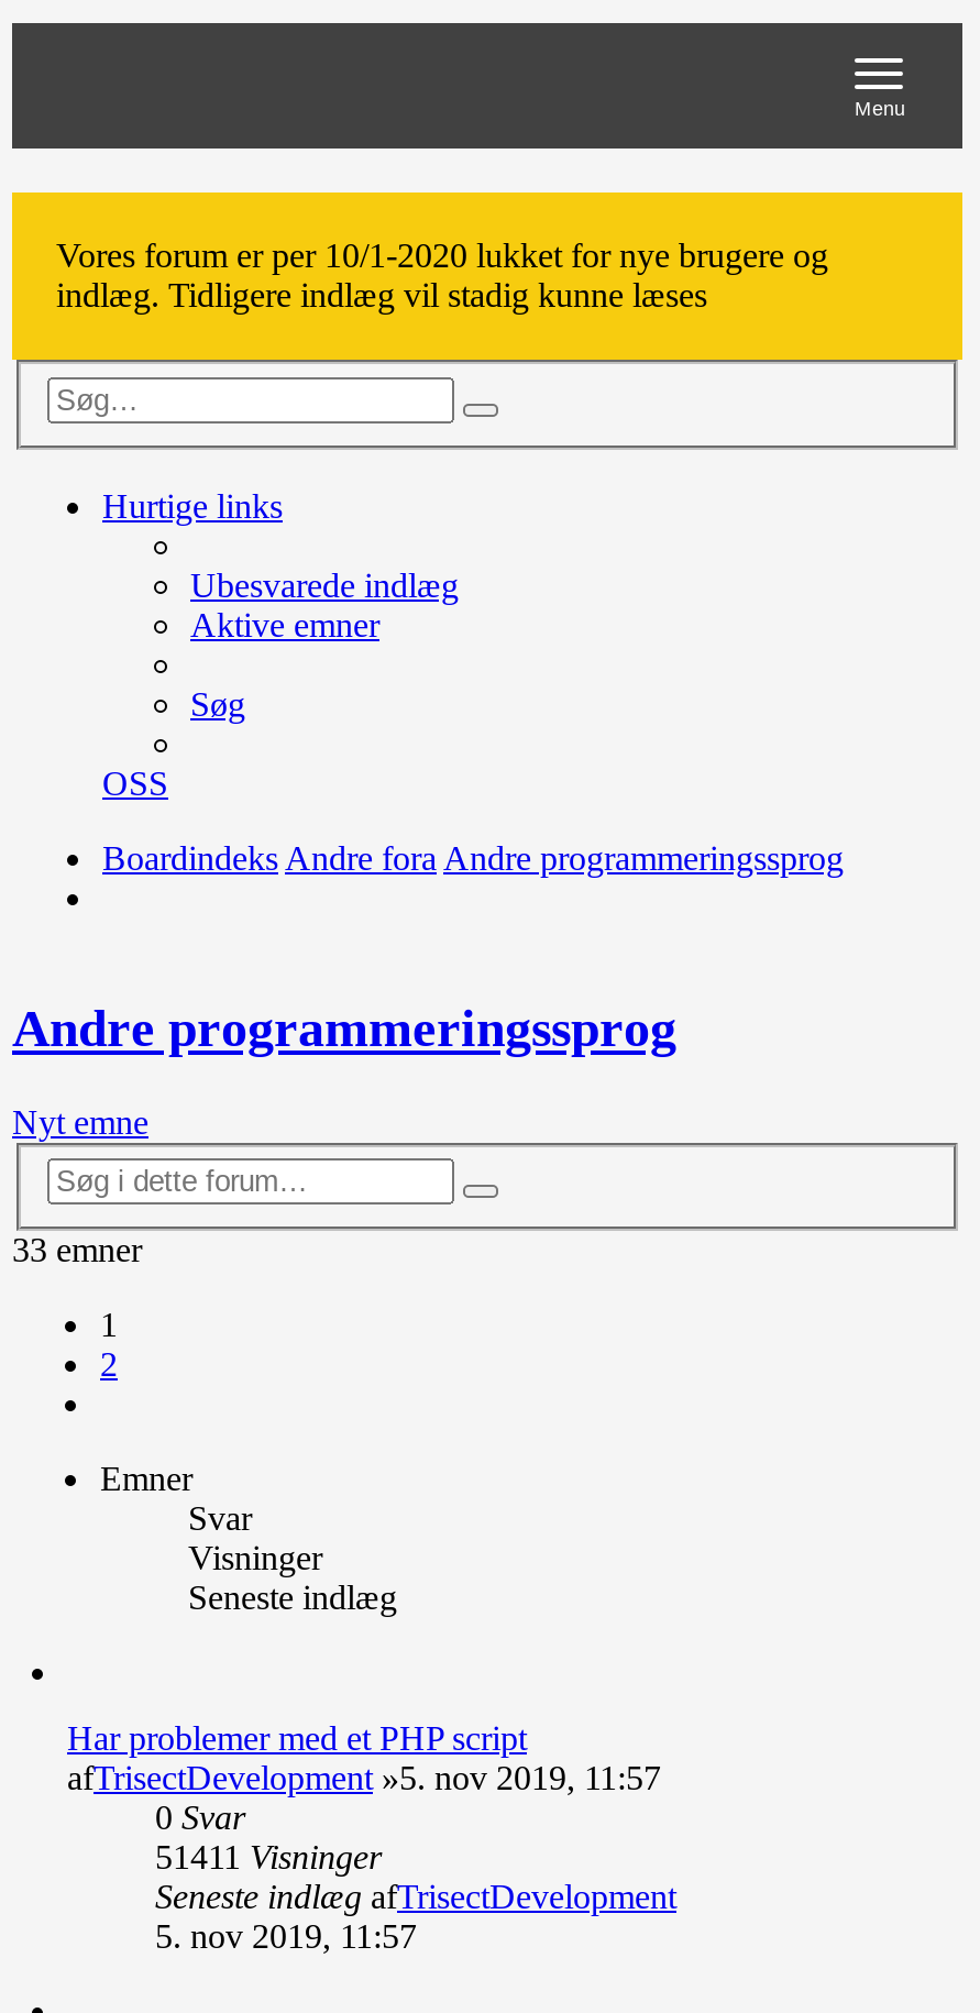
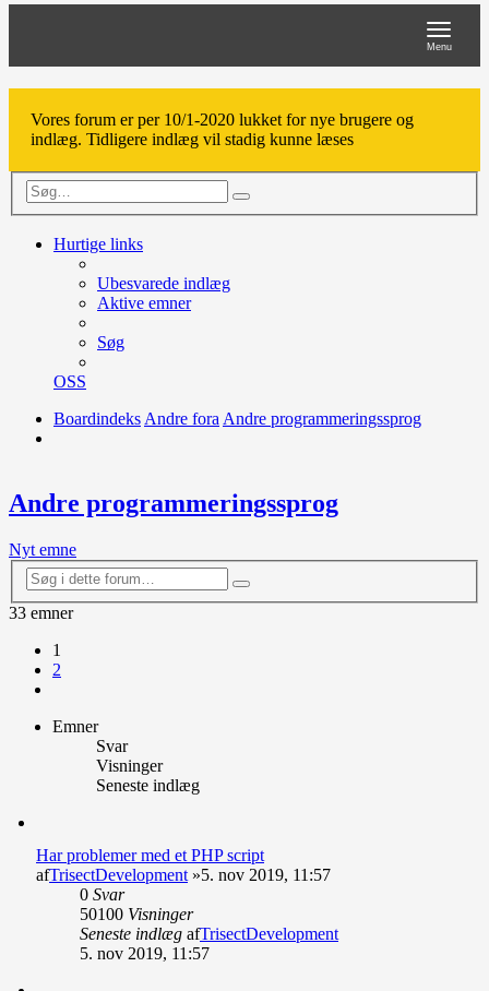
- 51411 Visninger
+ 50100 Visninger
